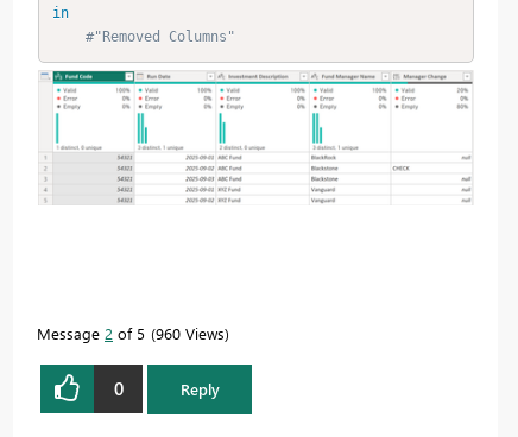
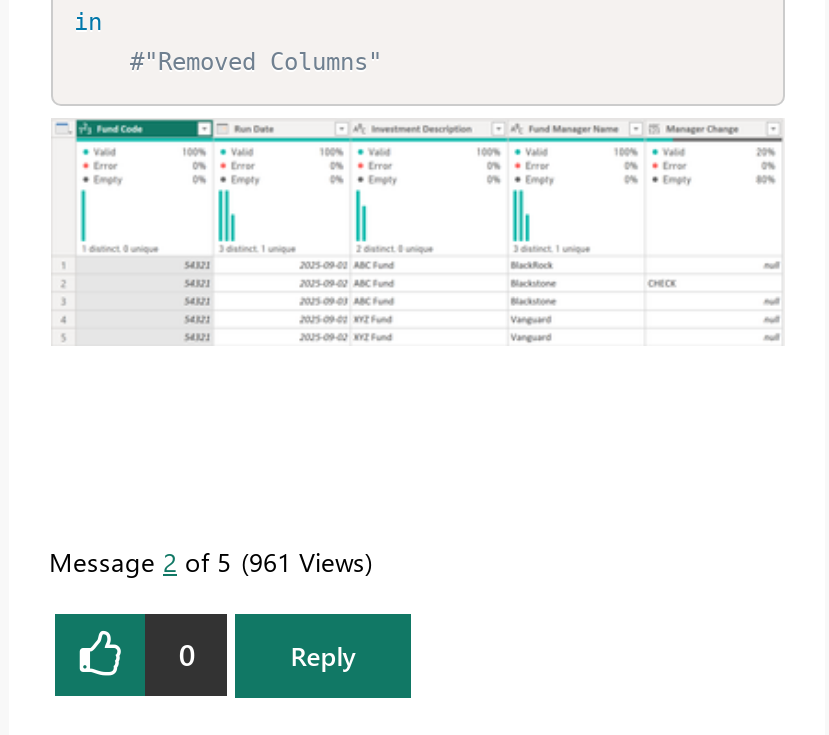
- Message 2 of 5 960 Views
+ Message 2 of 5 961 Views
